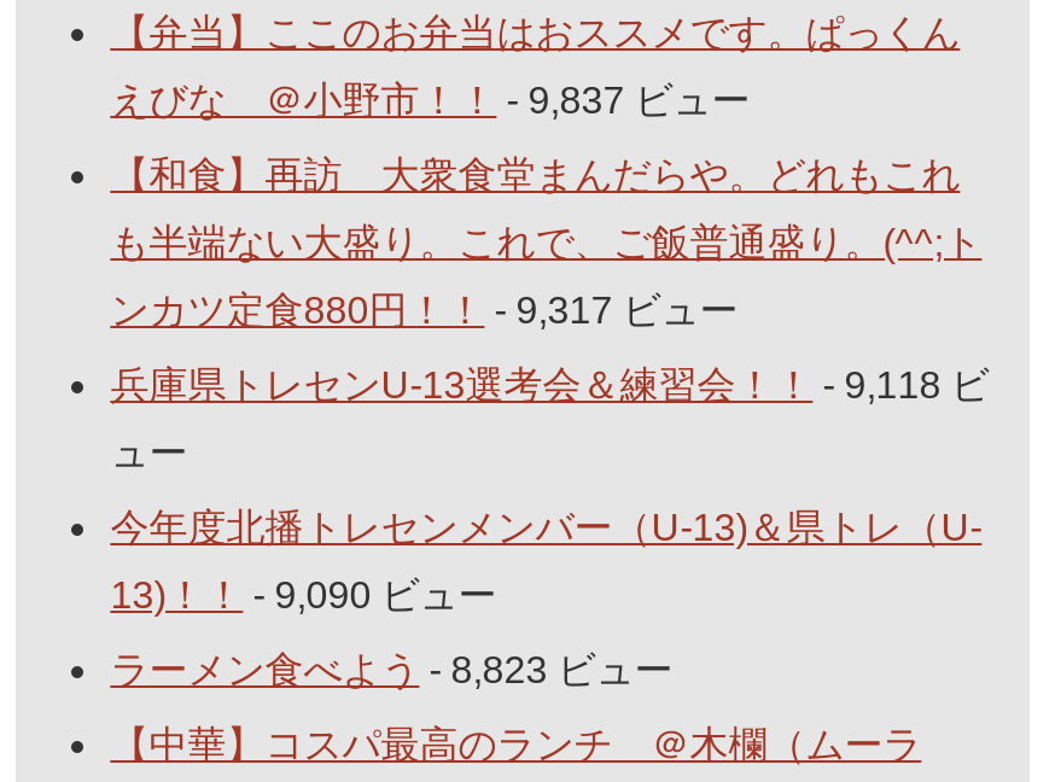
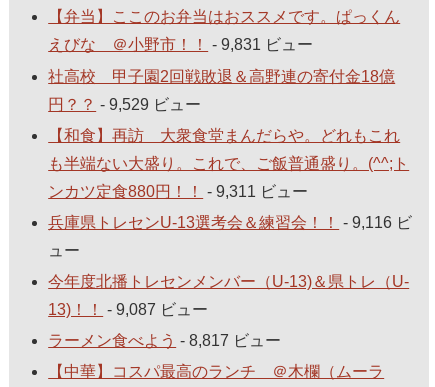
- えびな ＠小野市！！- 9,837 ビュー
+ えびな ＠小野市！！- 9,831 ビュー
+ 社高校 甲子園2回戦敗退＆高野連の寄付金18億
+ 円？？- 9,529 ビュー

- ンカツ定食880円！！- 9,317 ビュー
+ ンカツ定食880円！！- 9,311 ビュー

- 兵庫県トレセンU-13選考会＆練習会！！- 9,118 ビ
+ 兵庫県トレセンU-13選考会＆練習会！！- 9,116 ビ

- 13)！！- 9,090 ビュー
+ 13)！！- 9,087 ビュー

- ラーメン食べよう- 8,823 ビュー
+ ラーメン食べよう- 8,817 ビュー
